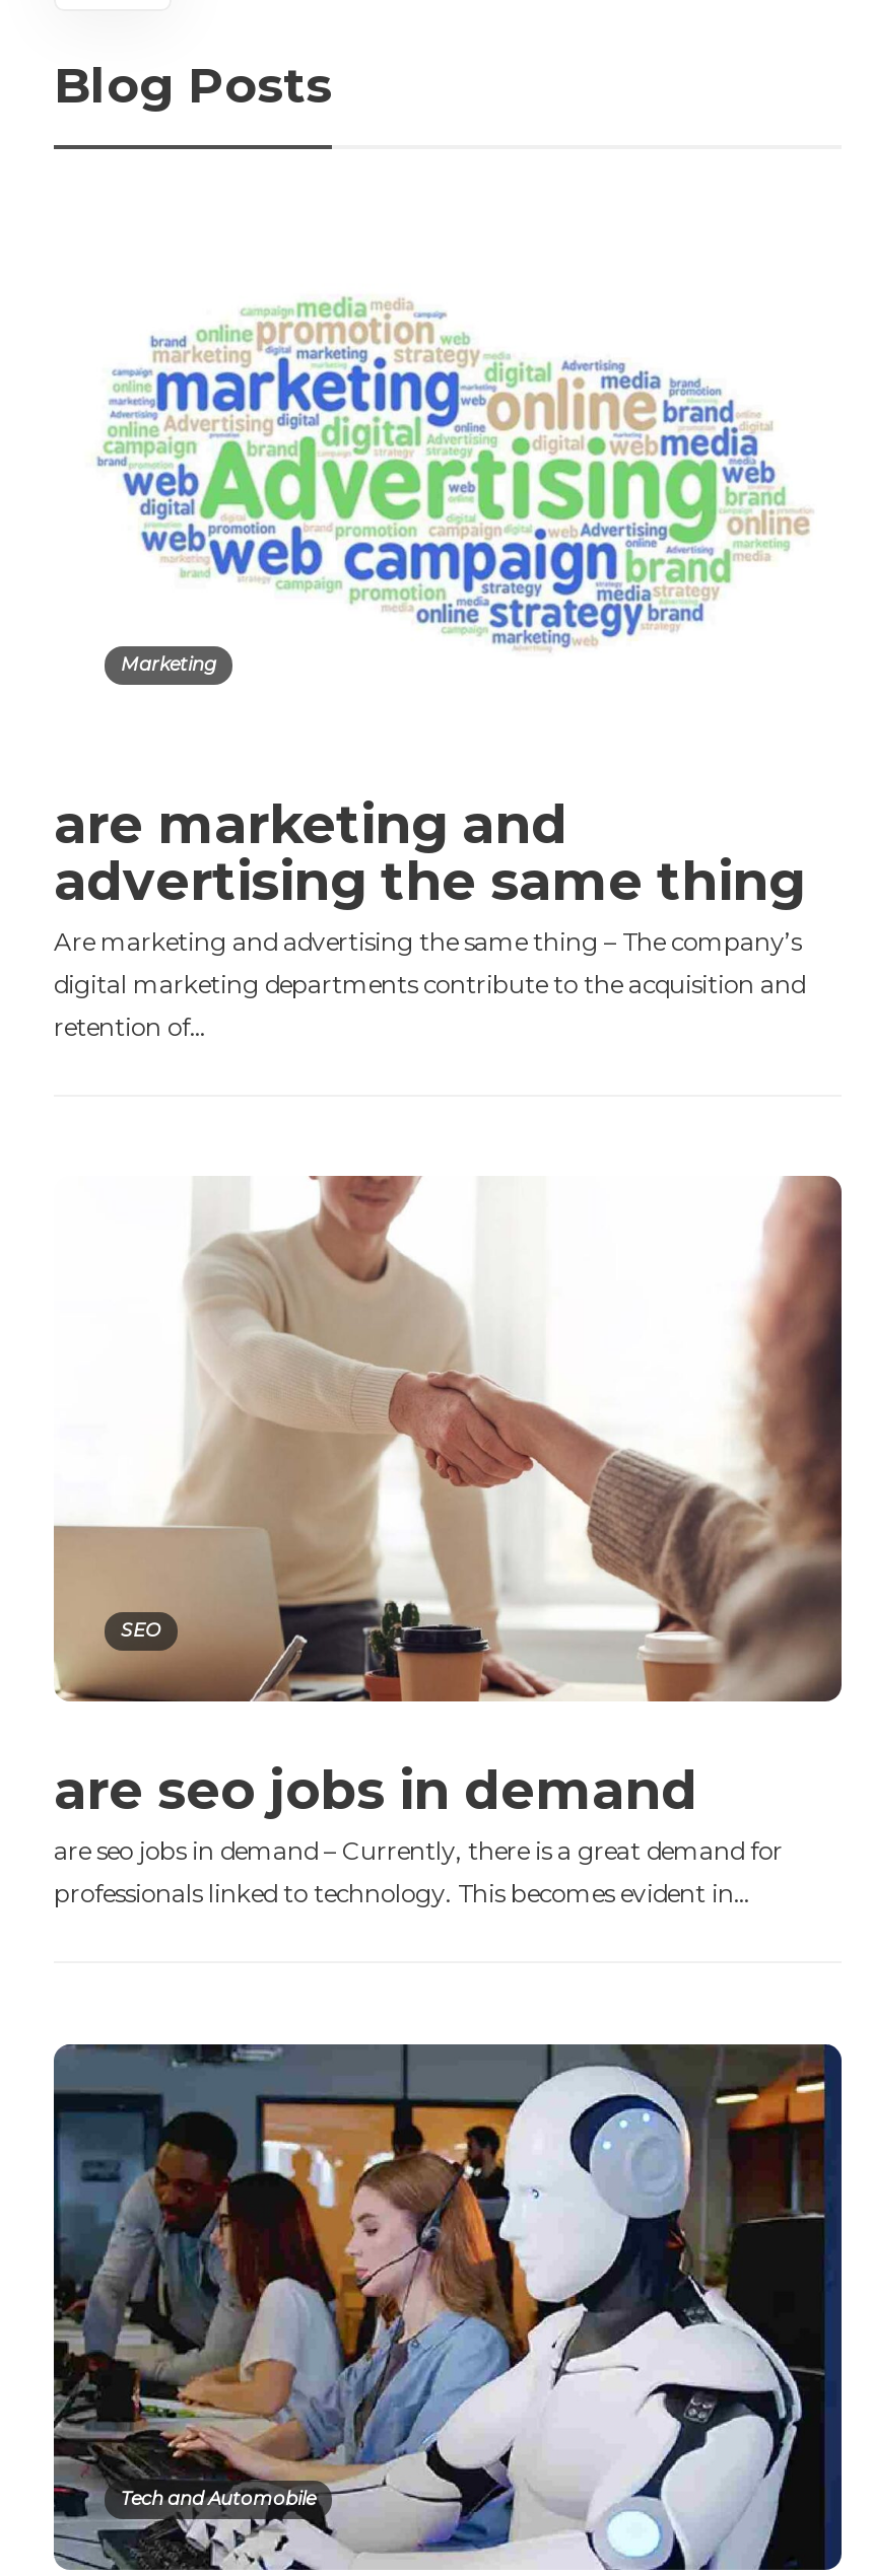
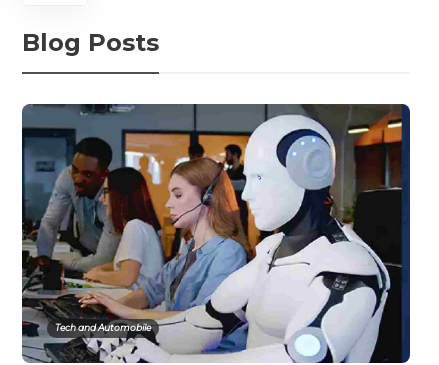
- [image]
- Marketing
- are marketing and
- advertising the same thing
- Are marketing and advertising the same thing – The company’s
- digital marketing departments contribute to the acquisition and
- retention of…

- [image]
- SEO
- are seo jobs in demand
- are seo jobs in demand – Currently, there is a great demand for
- professionals linked to technology. This becomes evident in…
